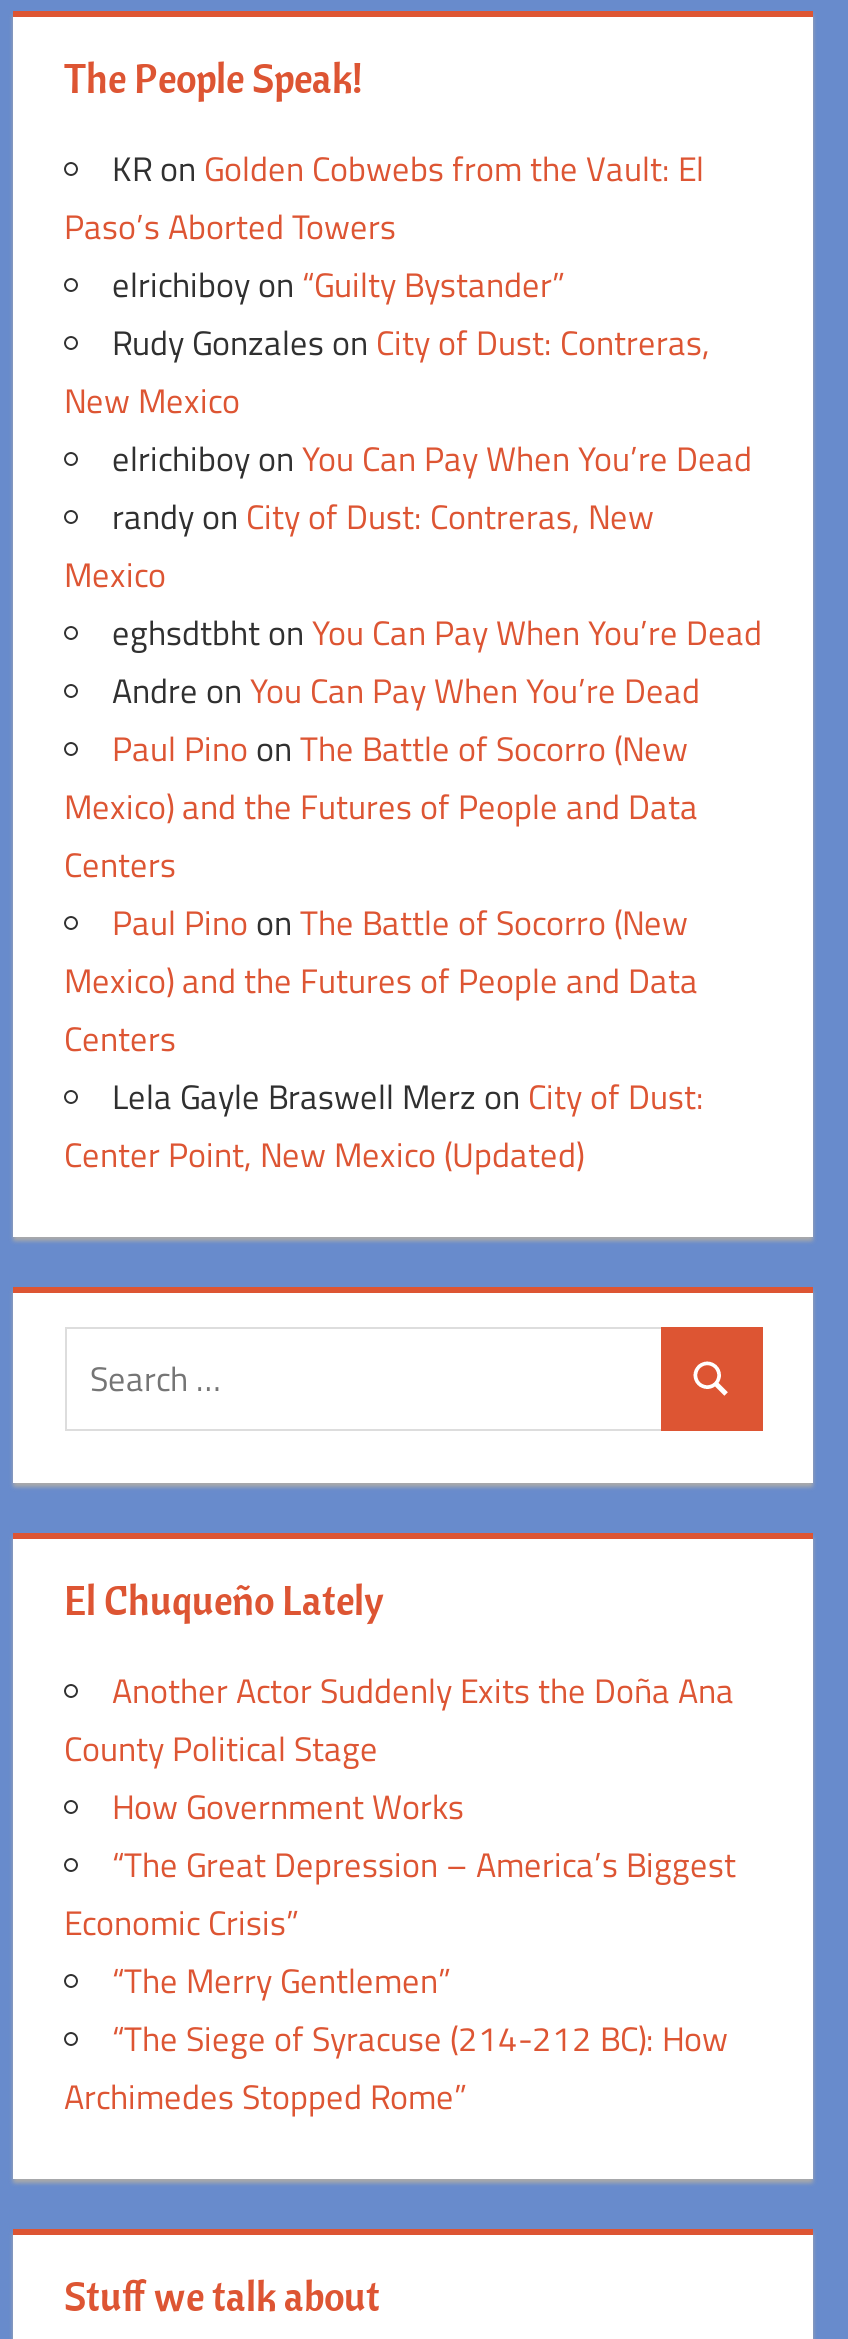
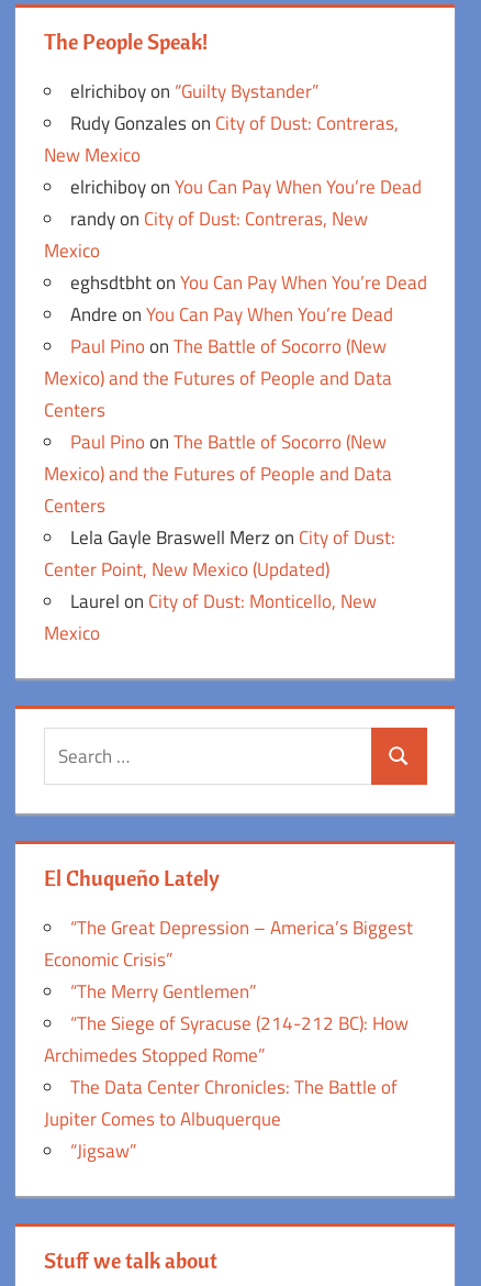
- KR on Golden Cobwebs from the Vault: El
- Paso’s Aborted Towers

moved up: elrichiboy on “Guilty Bystander” | Rudy Gonzales on City of Dust: Contreras, | New Mexico | ... | Lela Gayle Braswell Merz on City of Dust: | Center Point, New Mexico (Updated)

+ Laurel on City of Dust: Monticello, New
+ Mexico

- Another Actor Suddenly Exits the Doña Ana
- County Political Stage
- How Government Works

moved up: “The Great Depression – America’s Biggest | Economic Crisis” | “The Merry Gentlemen” | “The Siege of Syracuse (214-212 BC): How | Archimedes Stopped Rome”

+ The Data Center Chronicles: The Battle of
+ Jupiter Comes to Albuquerque
+ “Jigsaw”
